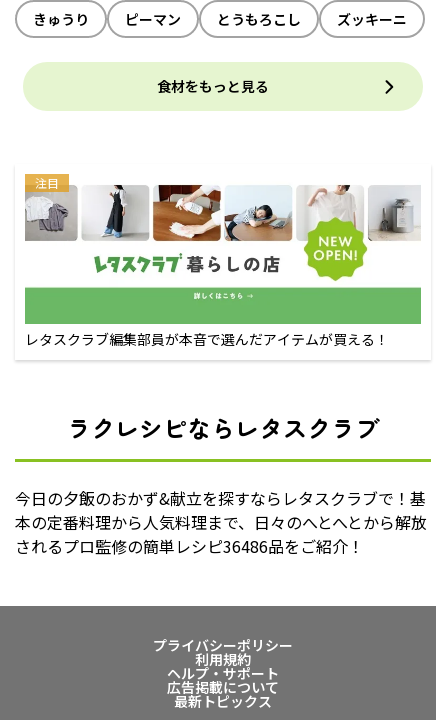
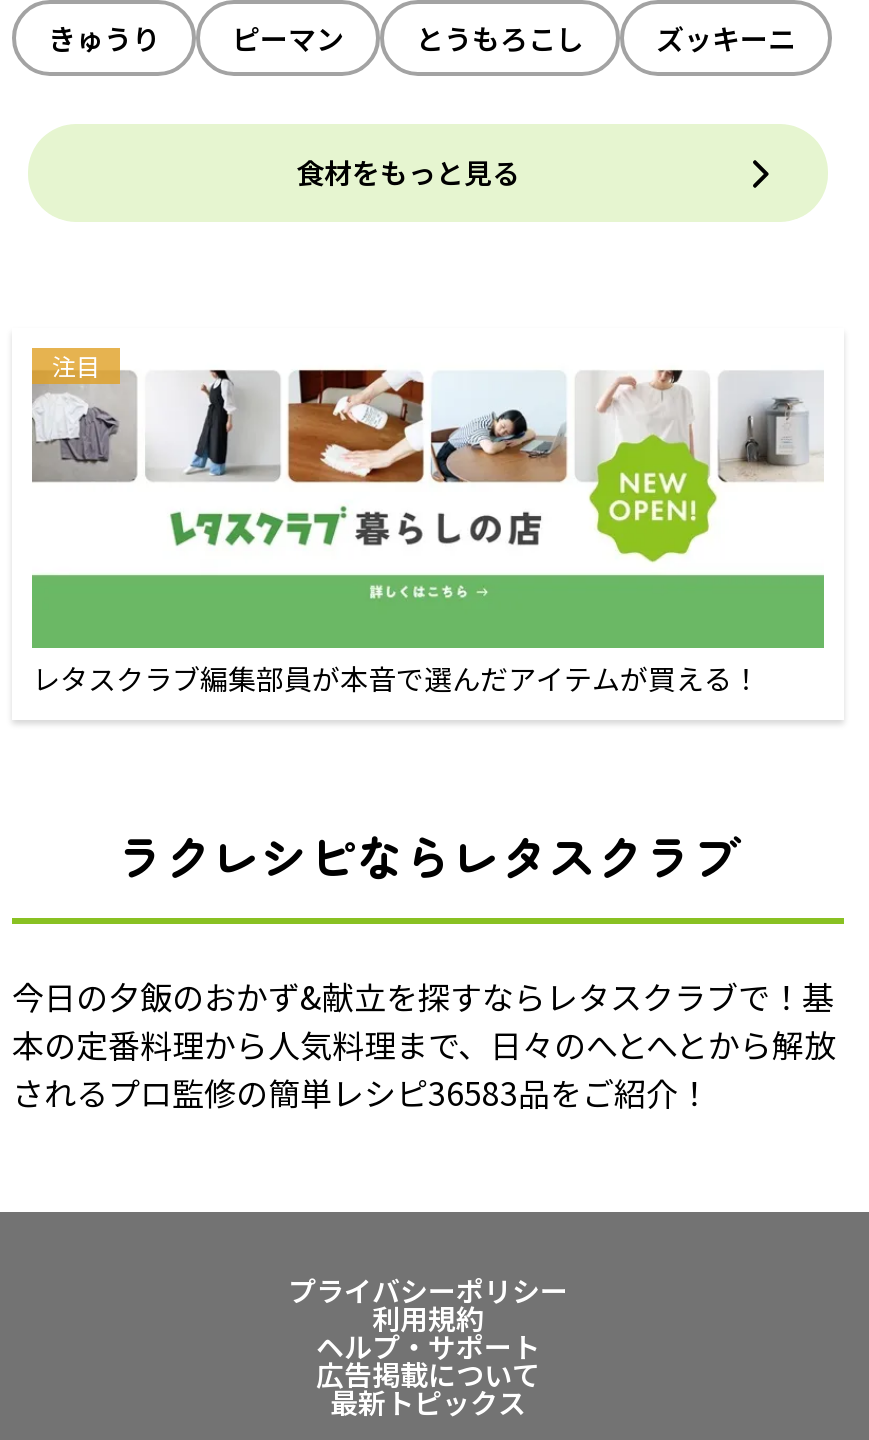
- されるプロ監修の簡単レシピ36486品をご紹介！
+ されるプロ監修の簡単レシピ36583品をご紹介！
